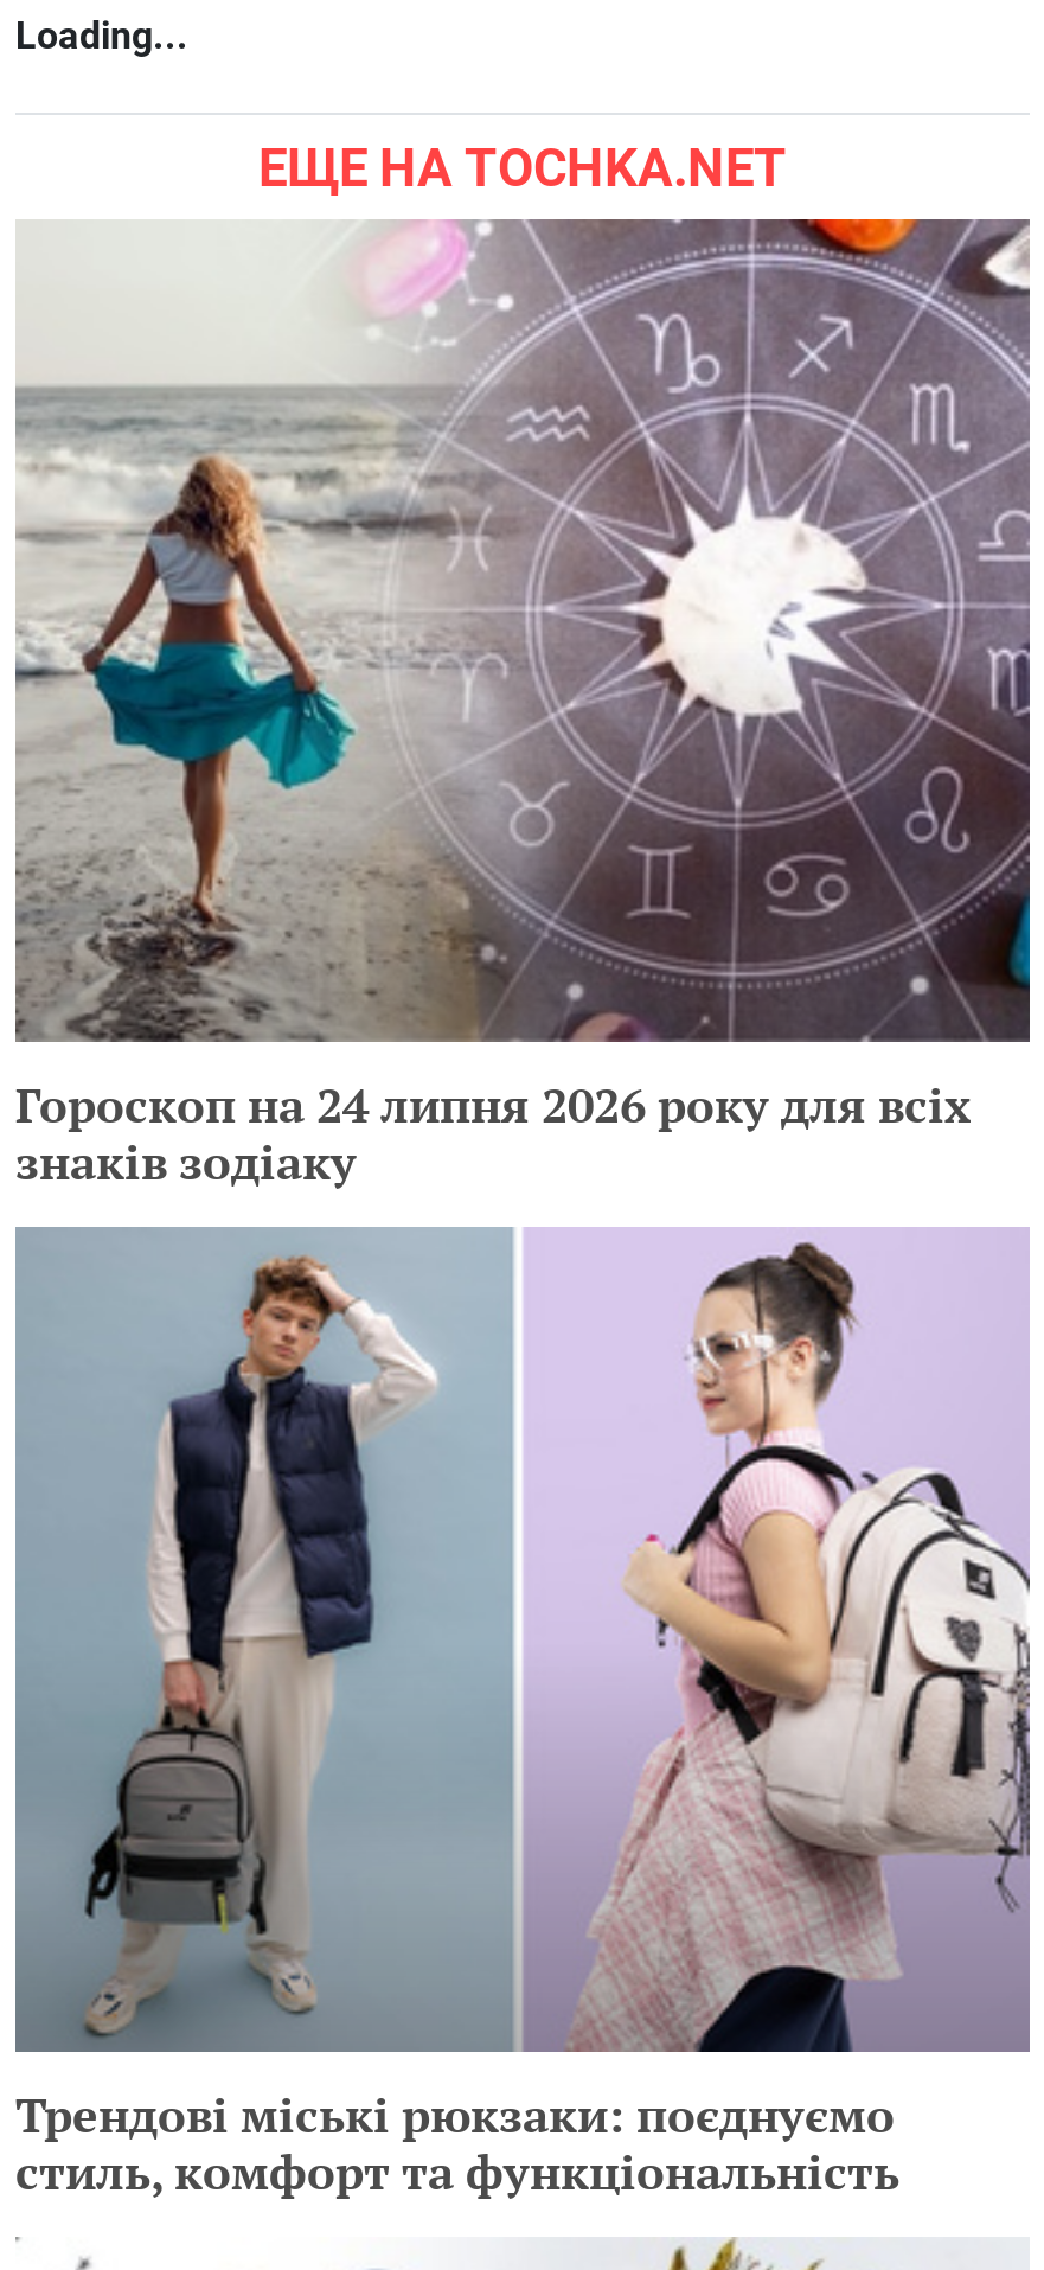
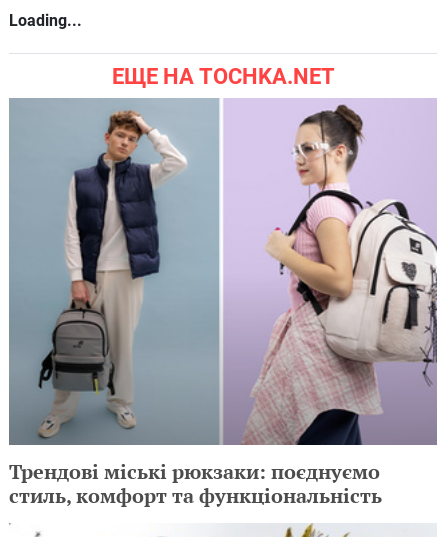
- [image]
- Гороскоп на 24 липня 2026 року для всіх
- знаків зодіаку
